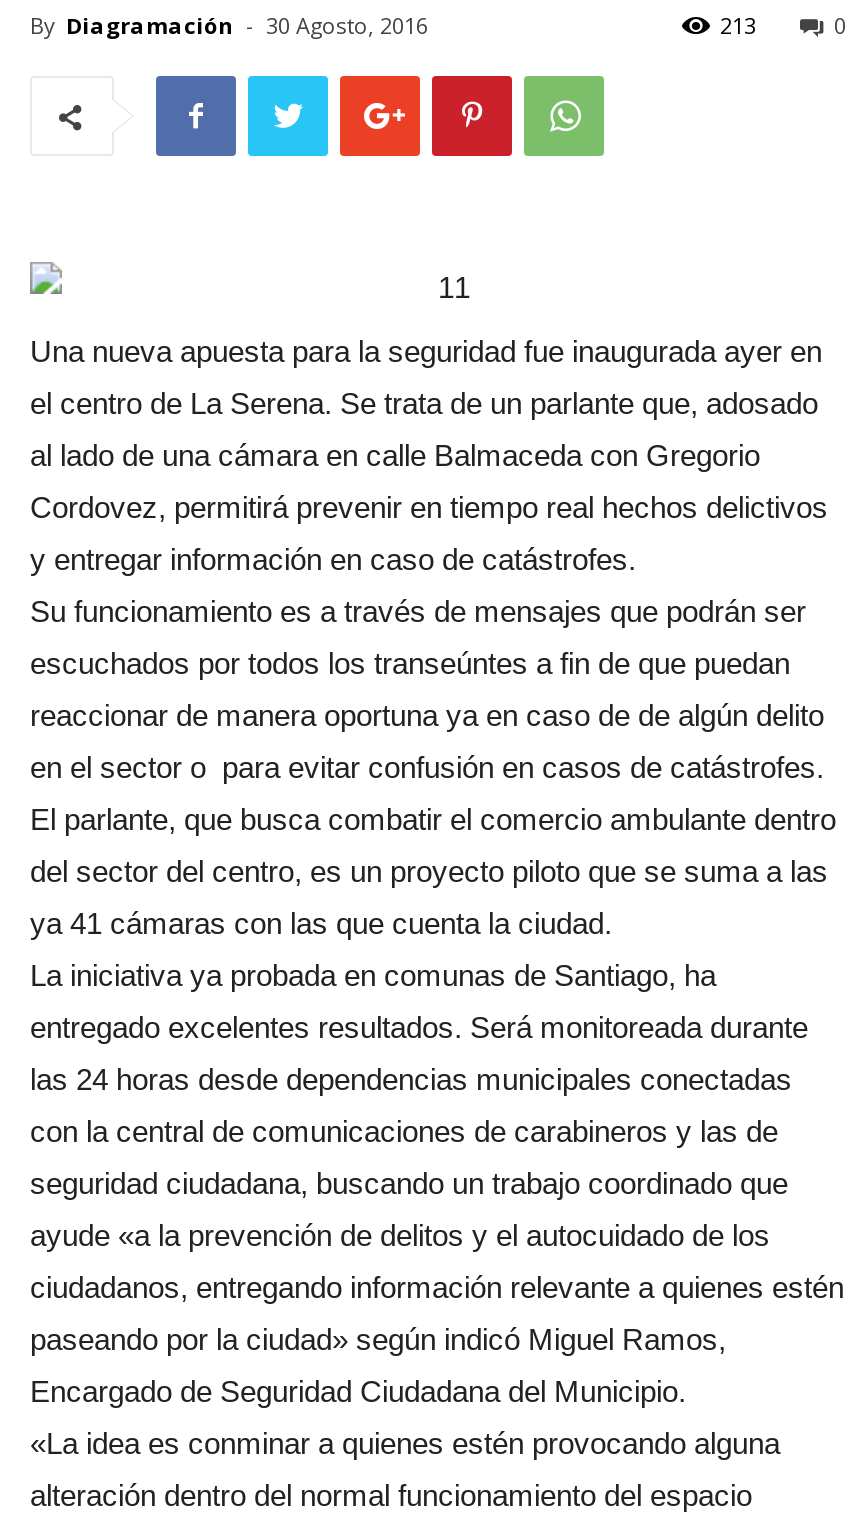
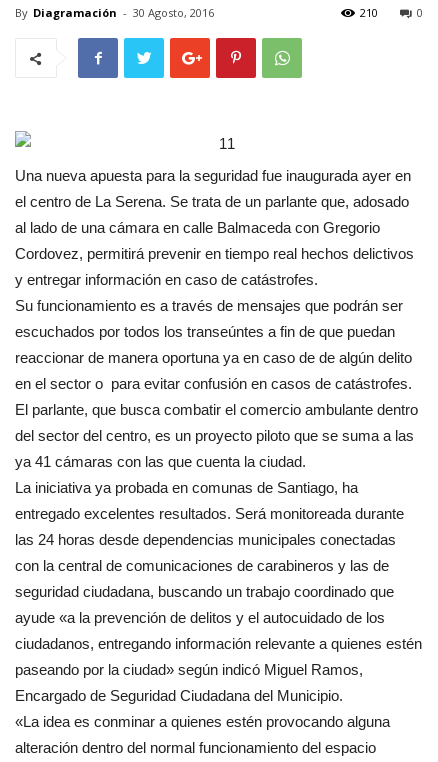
- 213
+ 210
